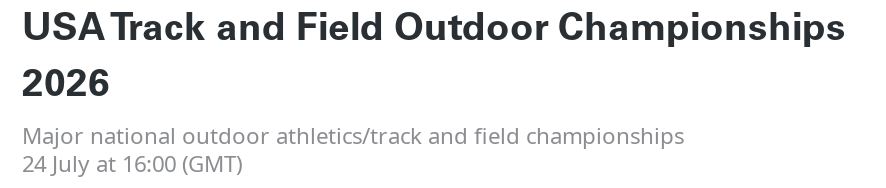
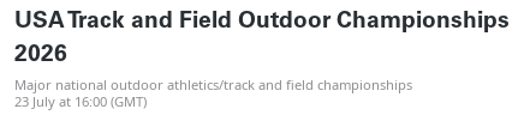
- 24 July at 16:00 (GMT)
+ 23 July at 16:00 (GMT)
